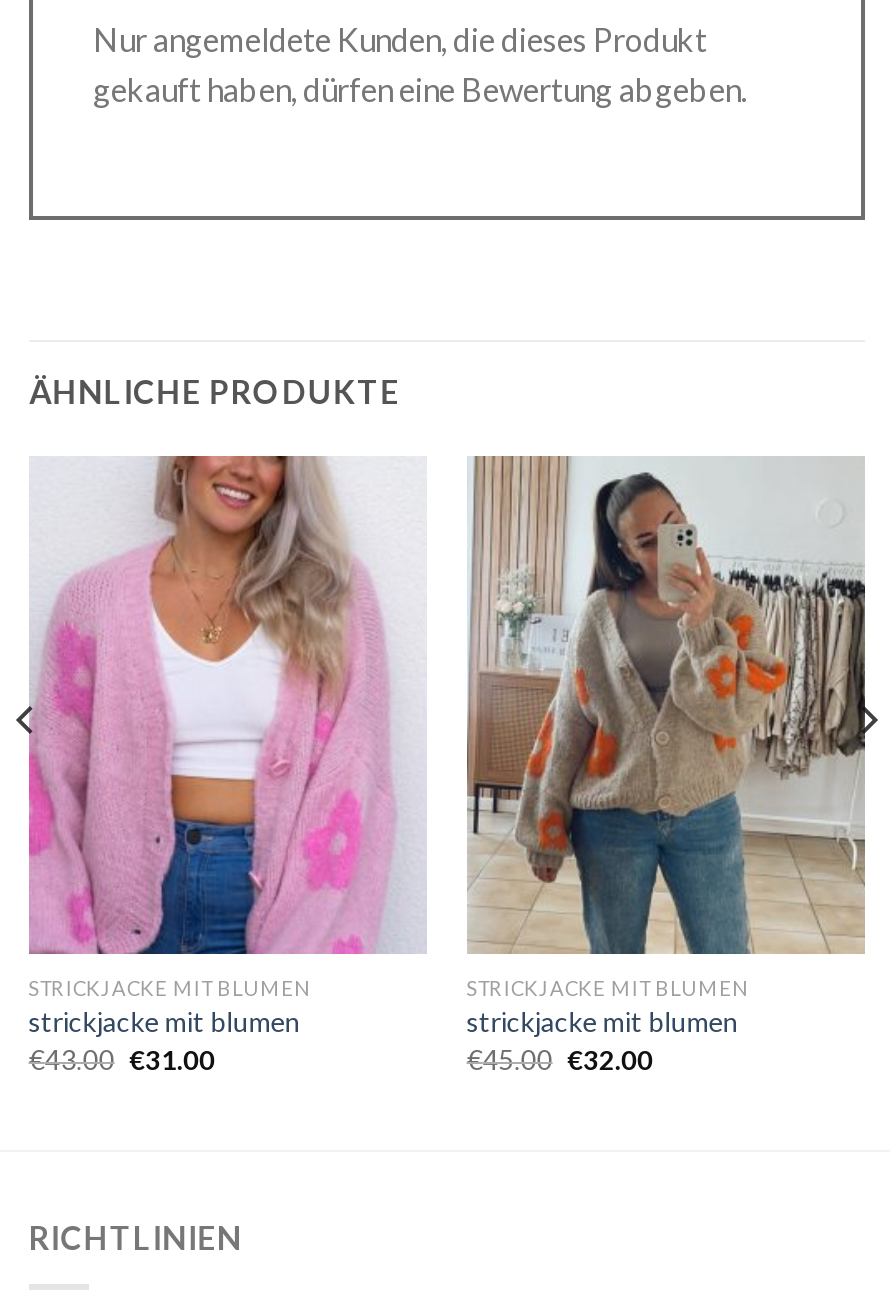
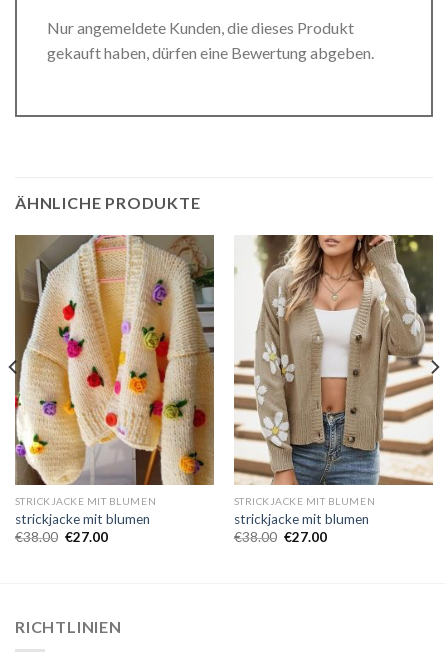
- [image]
+ [image]

- [image]
+ [image]

- €43.00 €31.00
+ €38.00 €27.00

- €45.00 €32.00
+ €38.00 €27.00
